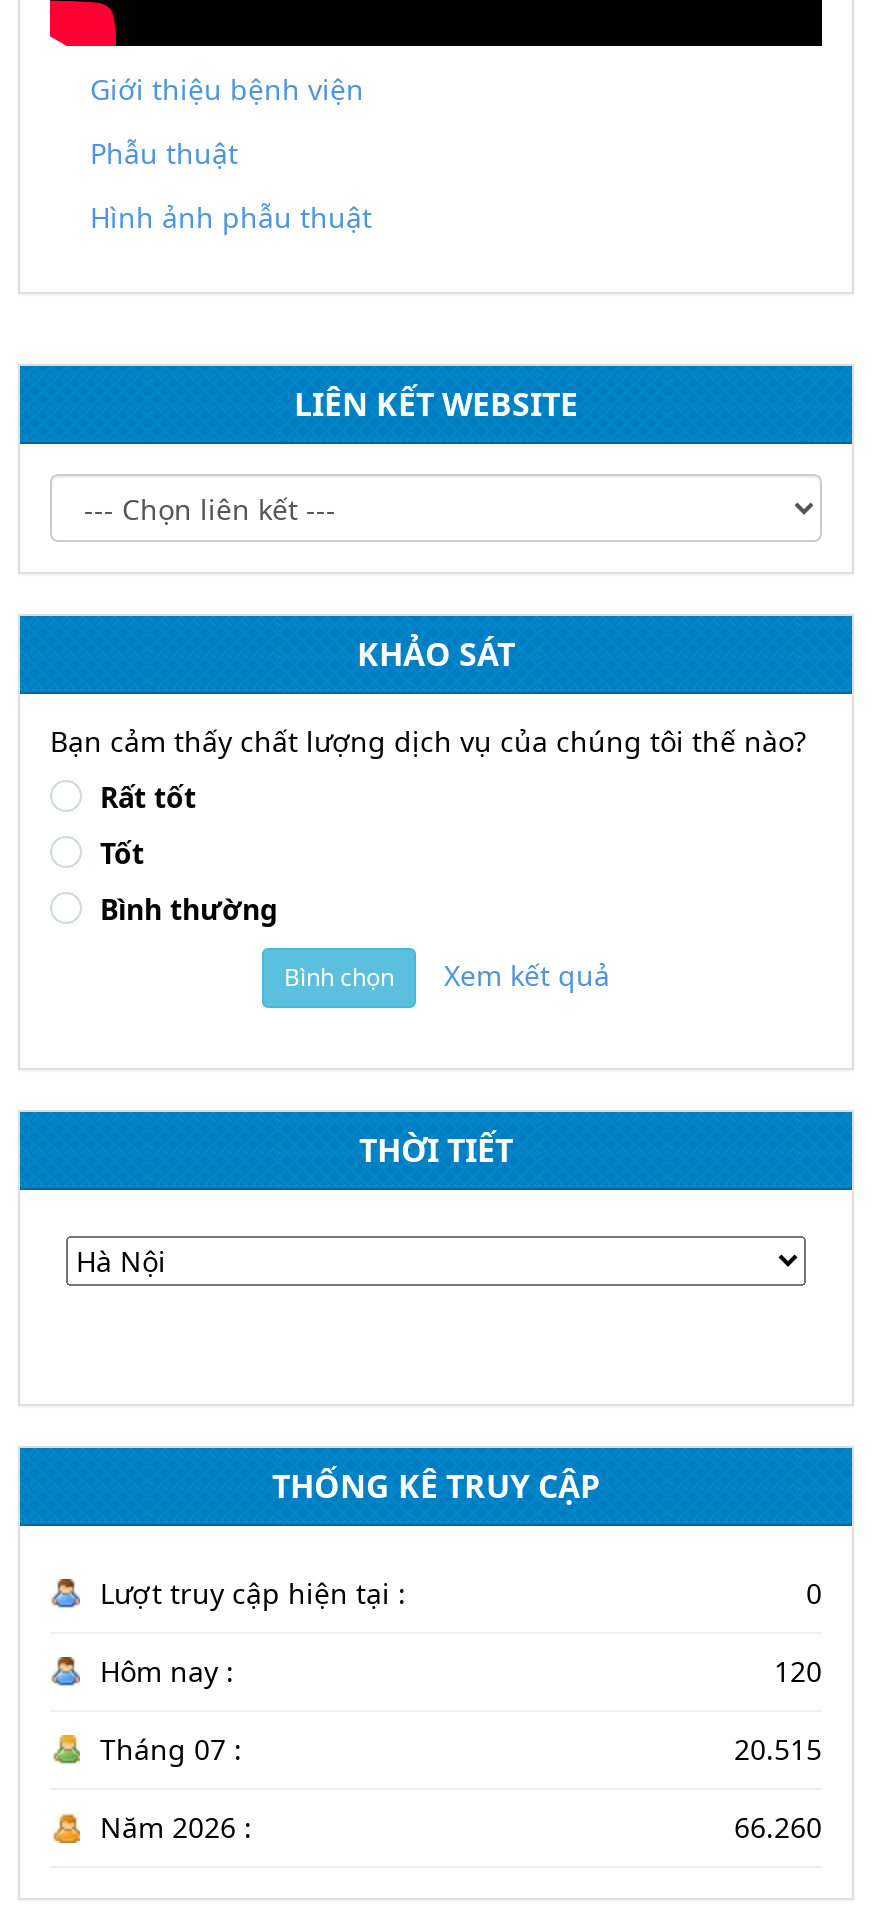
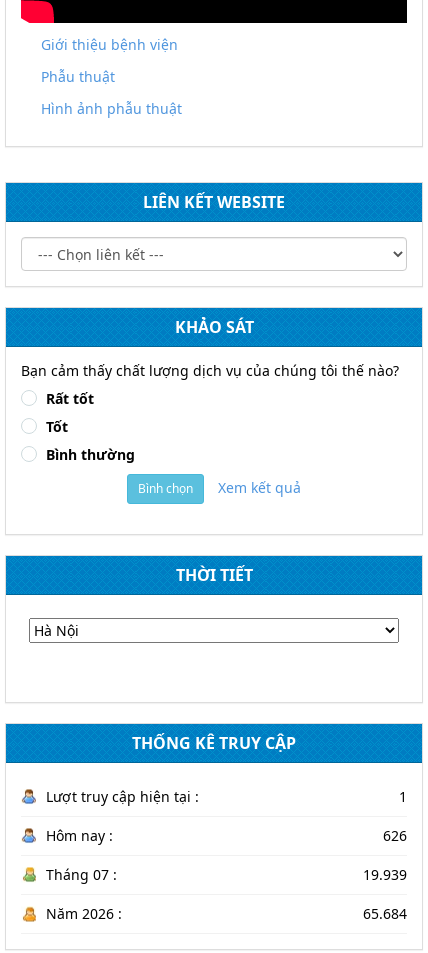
- 0
+ 1

- 120
+ 626

- 20.515
+ 19.939

- 66.260
+ 65.684
